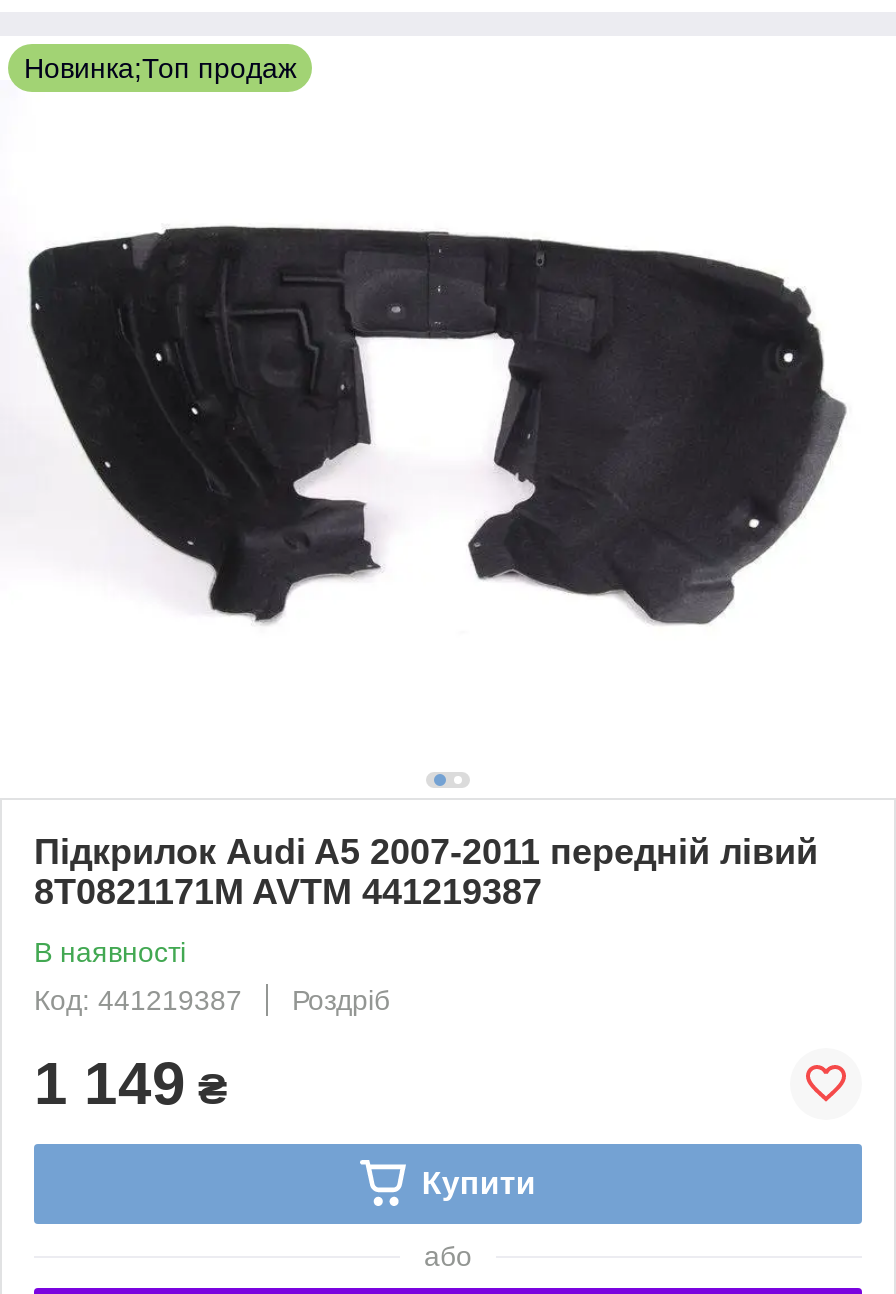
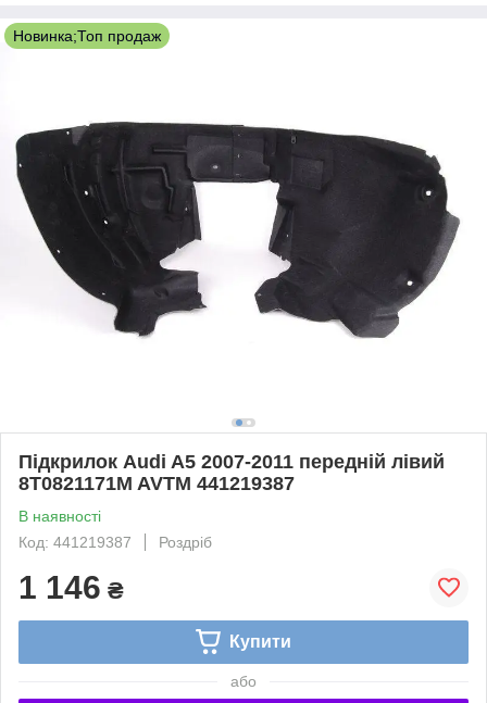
- 1 149 ₴
+ 1 146 ₴
